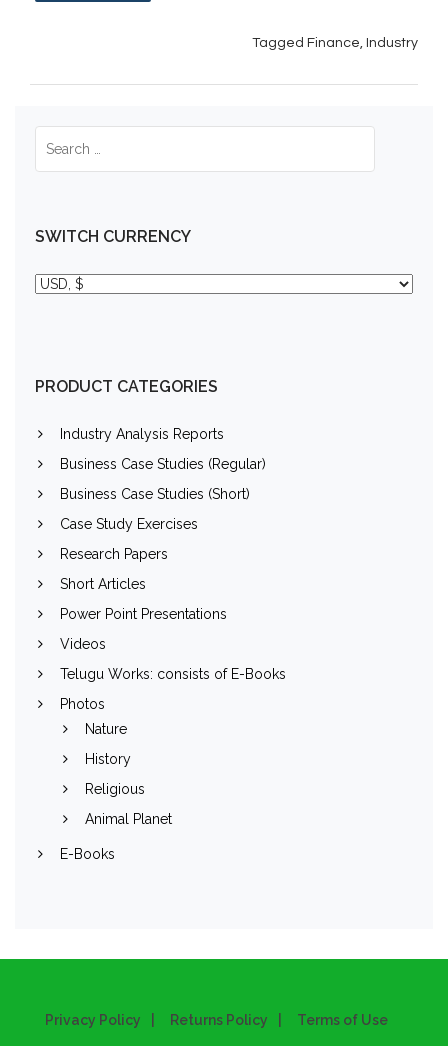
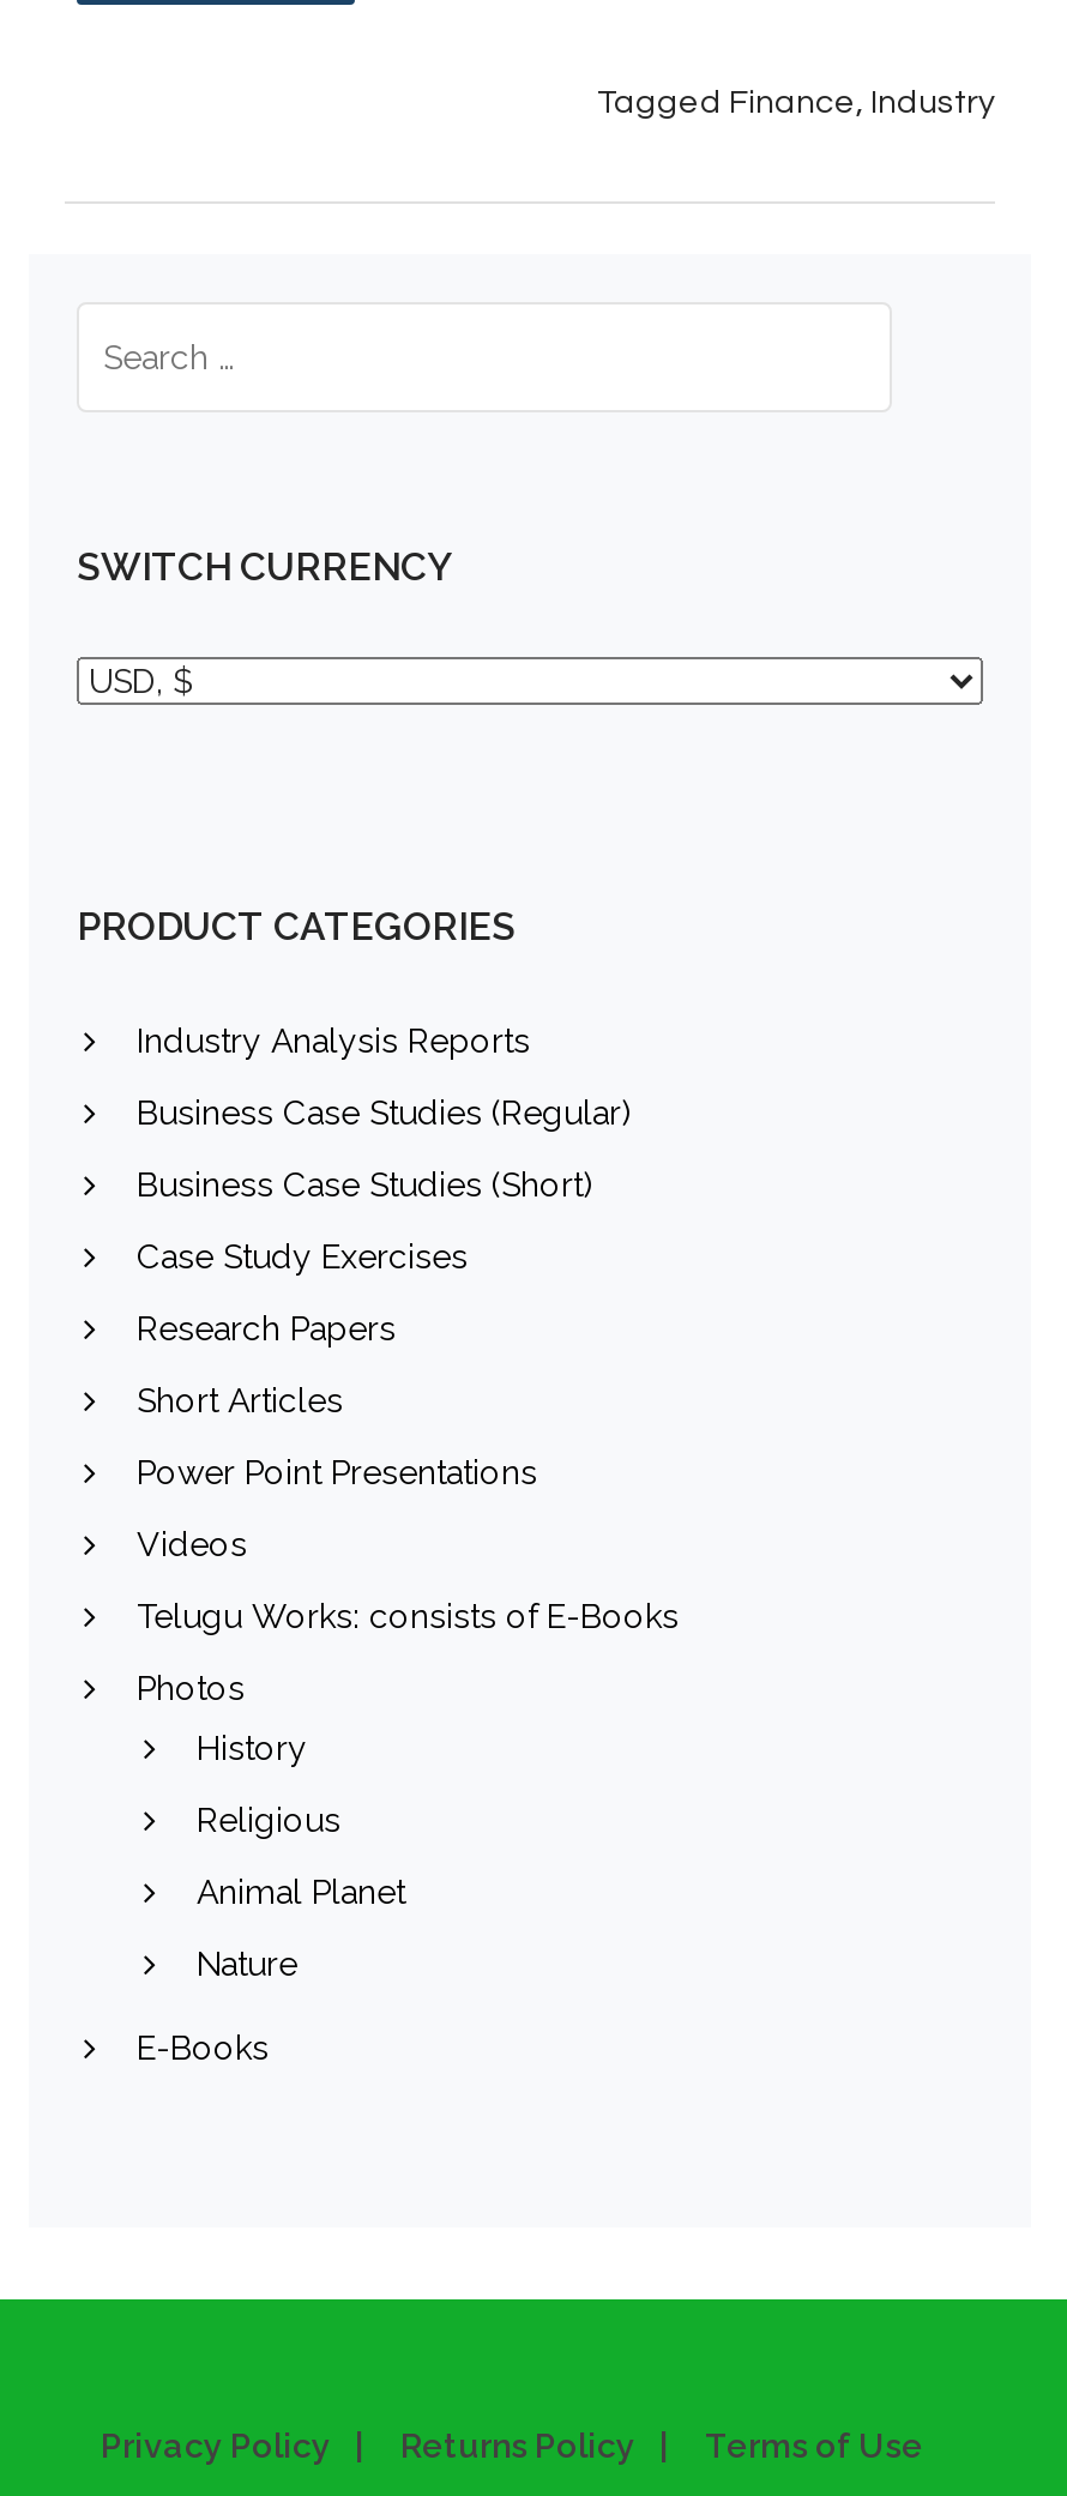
moved down: Nature

moved up: History | Religious | Animal Planet
